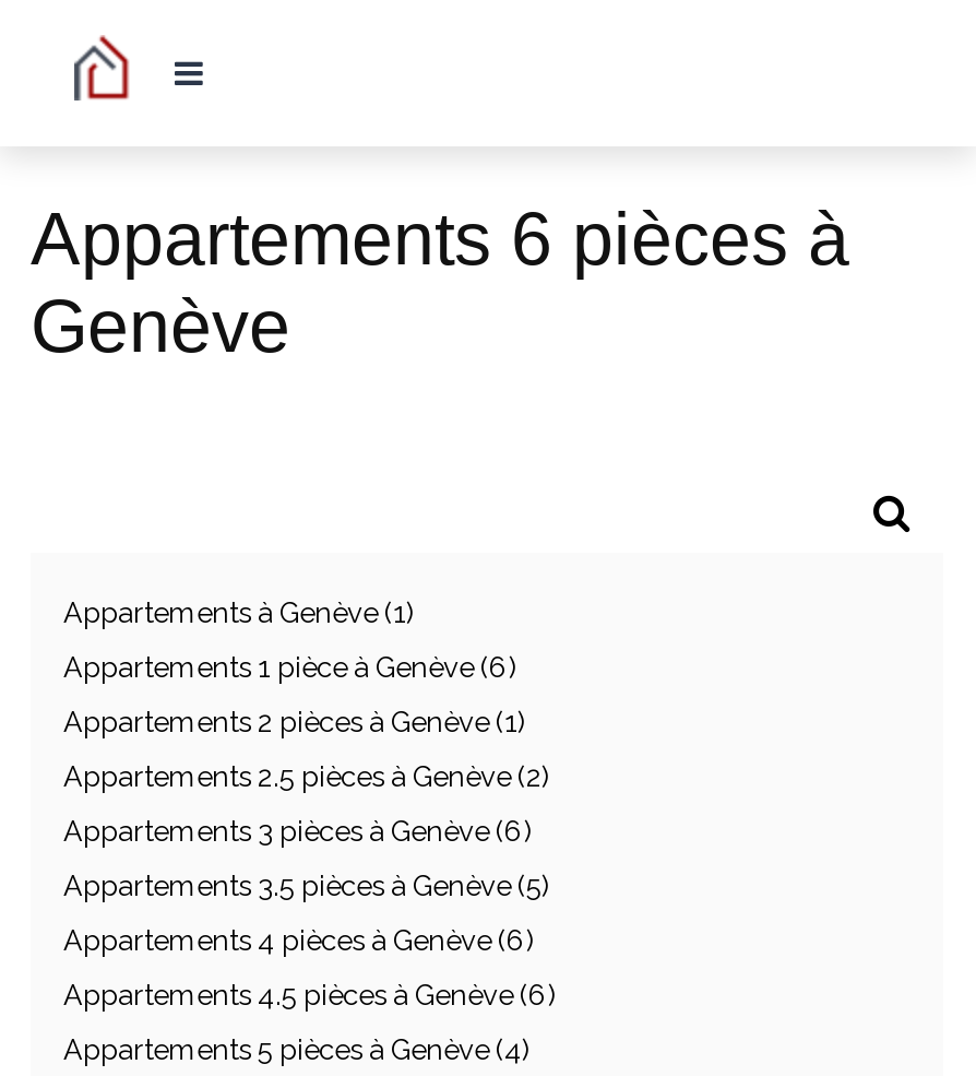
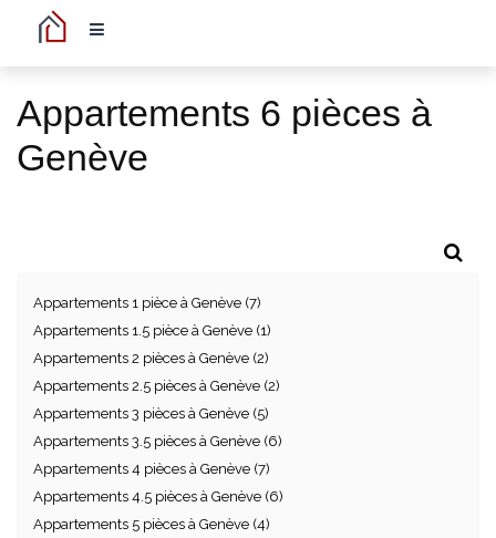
- Appartements à Genève (1)
+ Appartements 1 pièce à Genève (7)

- Appartements 1 pièce à Genève (6)
+ Appartements 1.5 pièce à Genève (1)

- Appartements 2 pièces à Genève (1)
+ Appartements 2 pièces à Genève (2)

- Appartements 3 pièces à Genève (6)
+ Appartements 3 pièces à Genève (5)

- Appartements 3.5 pièces à Genève (5)
+ Appartements 3.5 pièces à Genève (6)

- Appartements 4 pièces à Genève (6)
+ Appartements 4 pièces à Genève (7)
